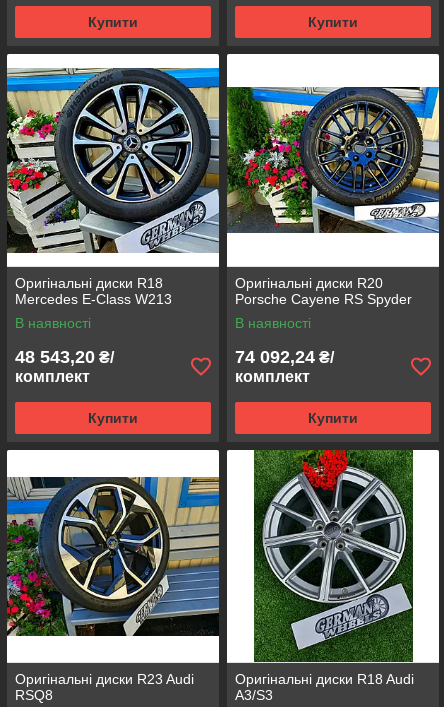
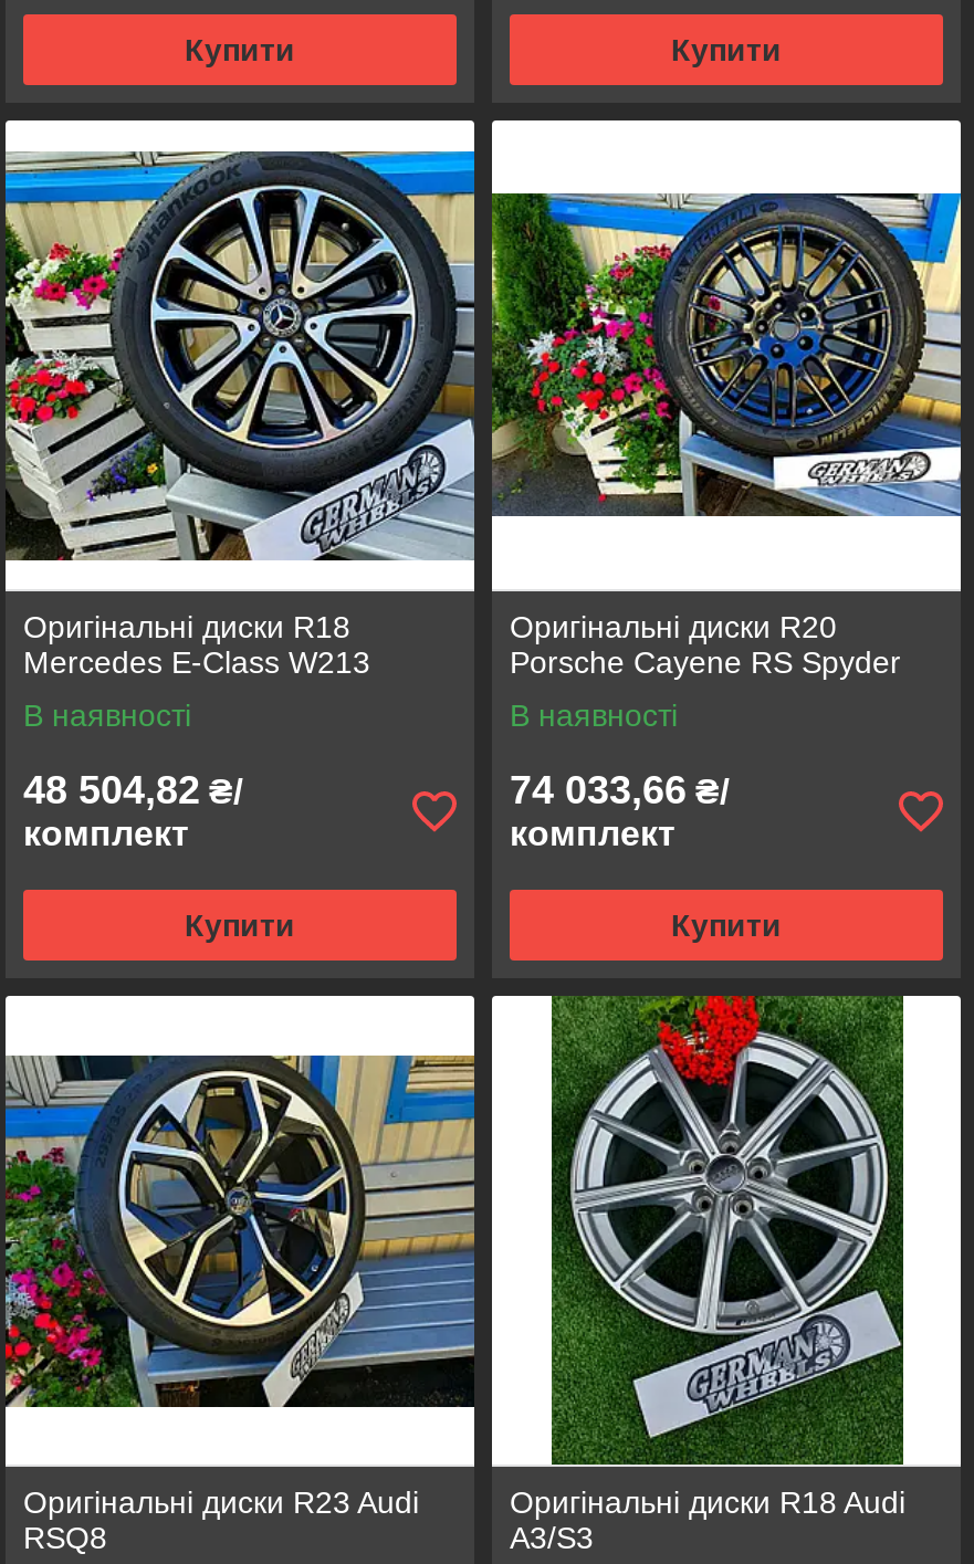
- 48 543,20 ₴/
+ 48 504,82 ₴/

- 74 092,24 ₴/
+ 74 033,66 ₴/
